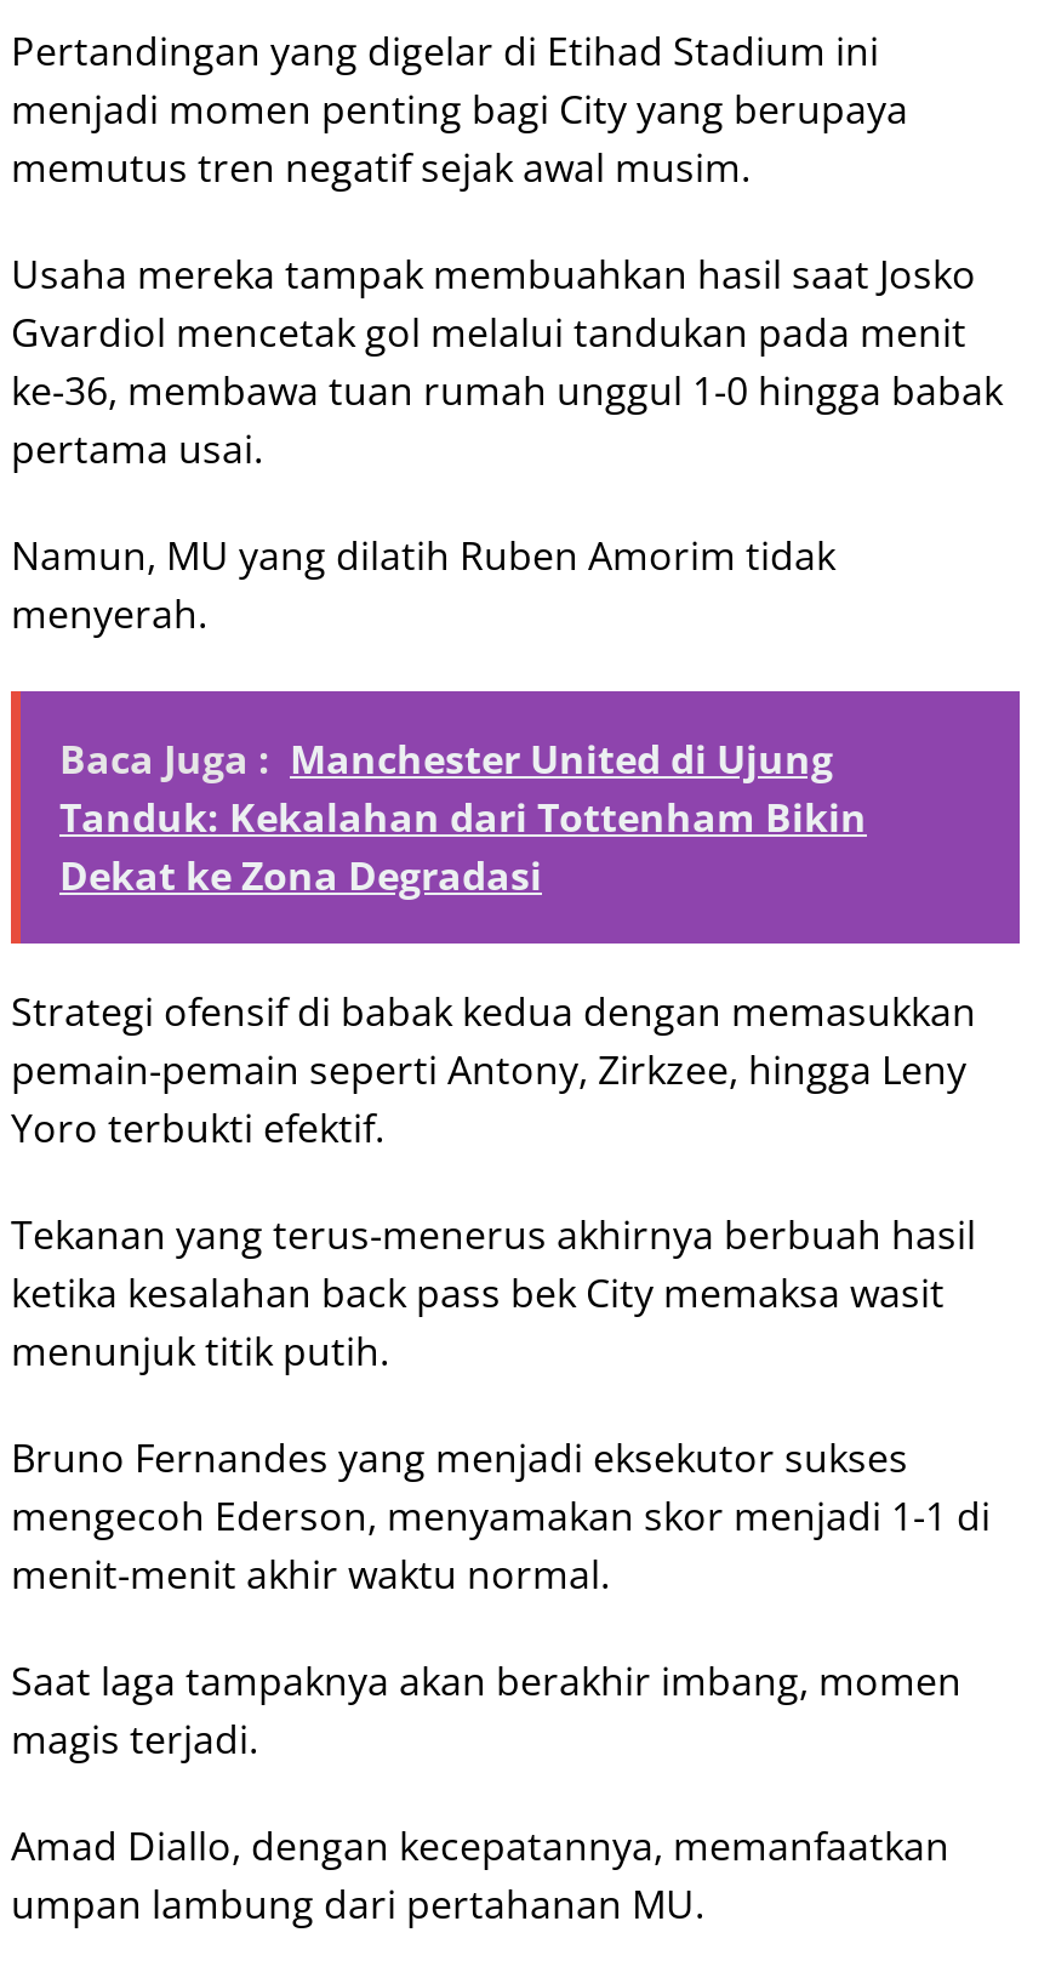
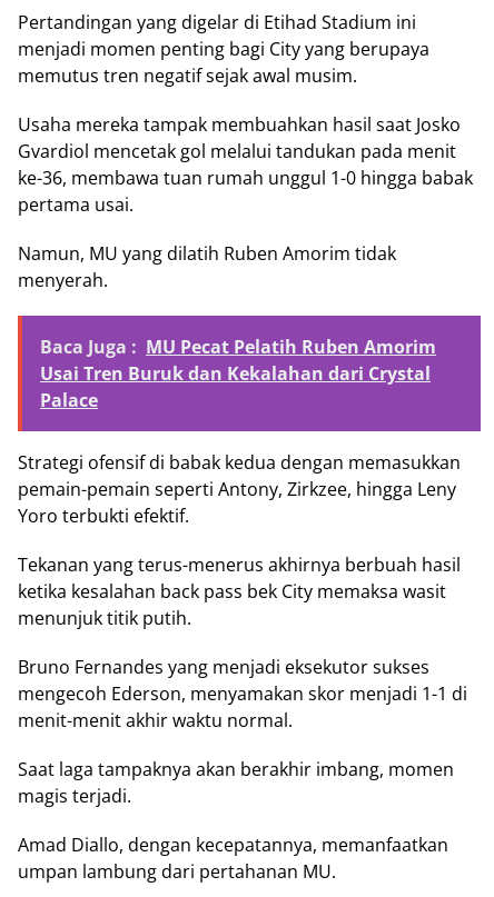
- Baca Juga : Manchester United di Ujung
- Tanduk: Kekalahan dari Tottenham Bikin
- Dekat ke Zona Degradasi
+ Baca Juga : MU Pecat Pelatih Ruben Amorim
+ Usai Tren Buruk dan Kekalahan dari Crystal
+ Palace
